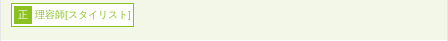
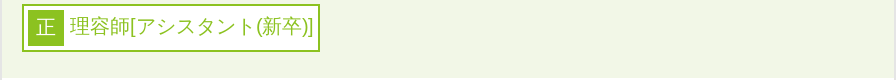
- 理容師[スタイリスト]
+ 理容師[アシスタント(新卒)]
